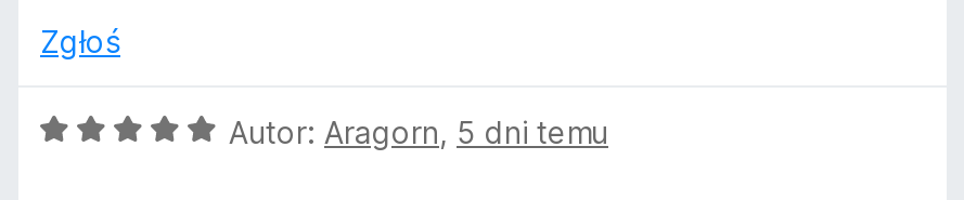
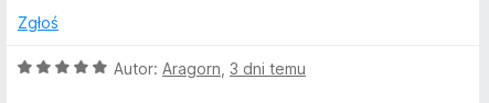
- Autor: Aragorn, 5 dni temu
+ Autor: Aragorn, 3 dni temu
